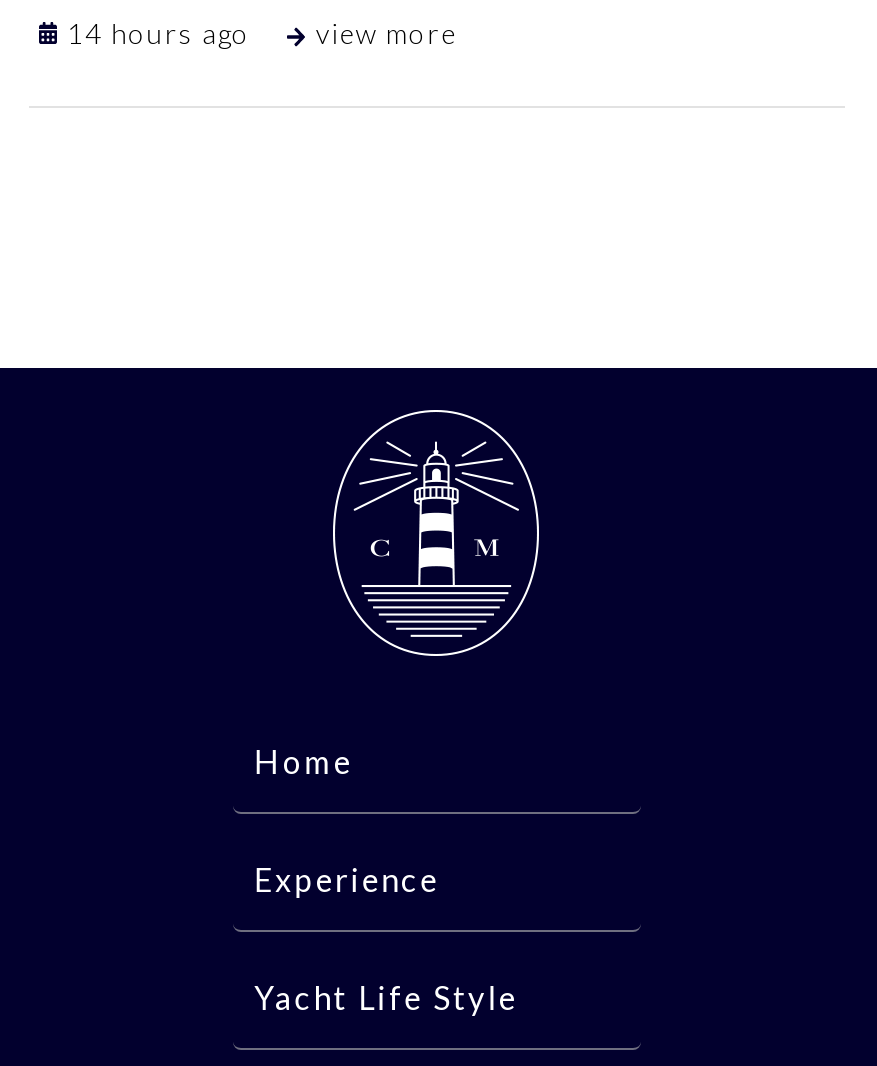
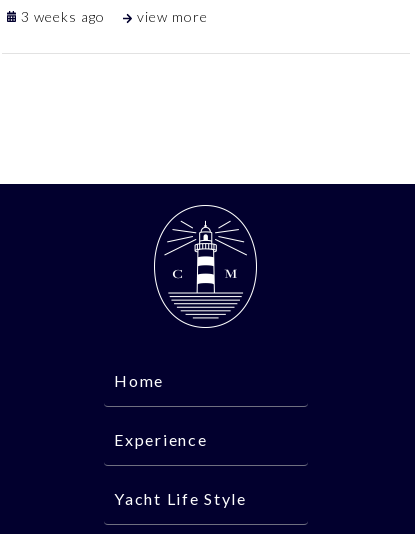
- 14 hours ago view more
+ 3 weeks ago view more
